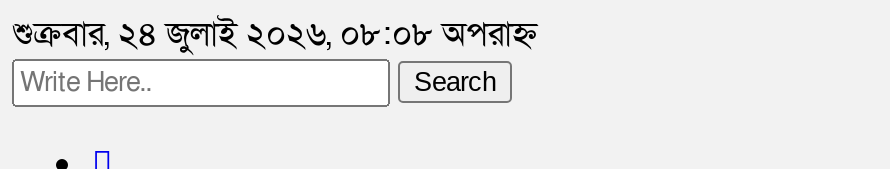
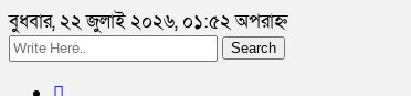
- শুক্রবার, ২৪ জুলাই ২০২৬, ০৮:০৮ অপরাহ্ন
+ বুধবার, ২২ জুলাই ২০২৬, ০১:৫২ অপরাহ্ন
